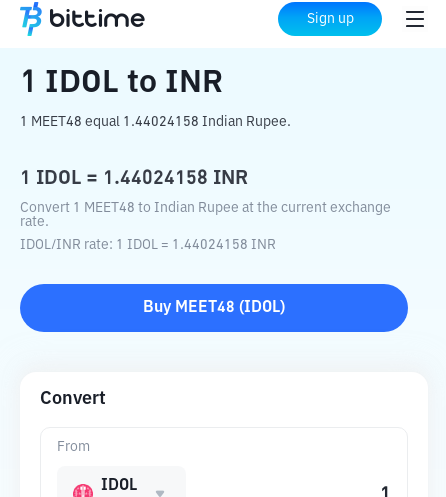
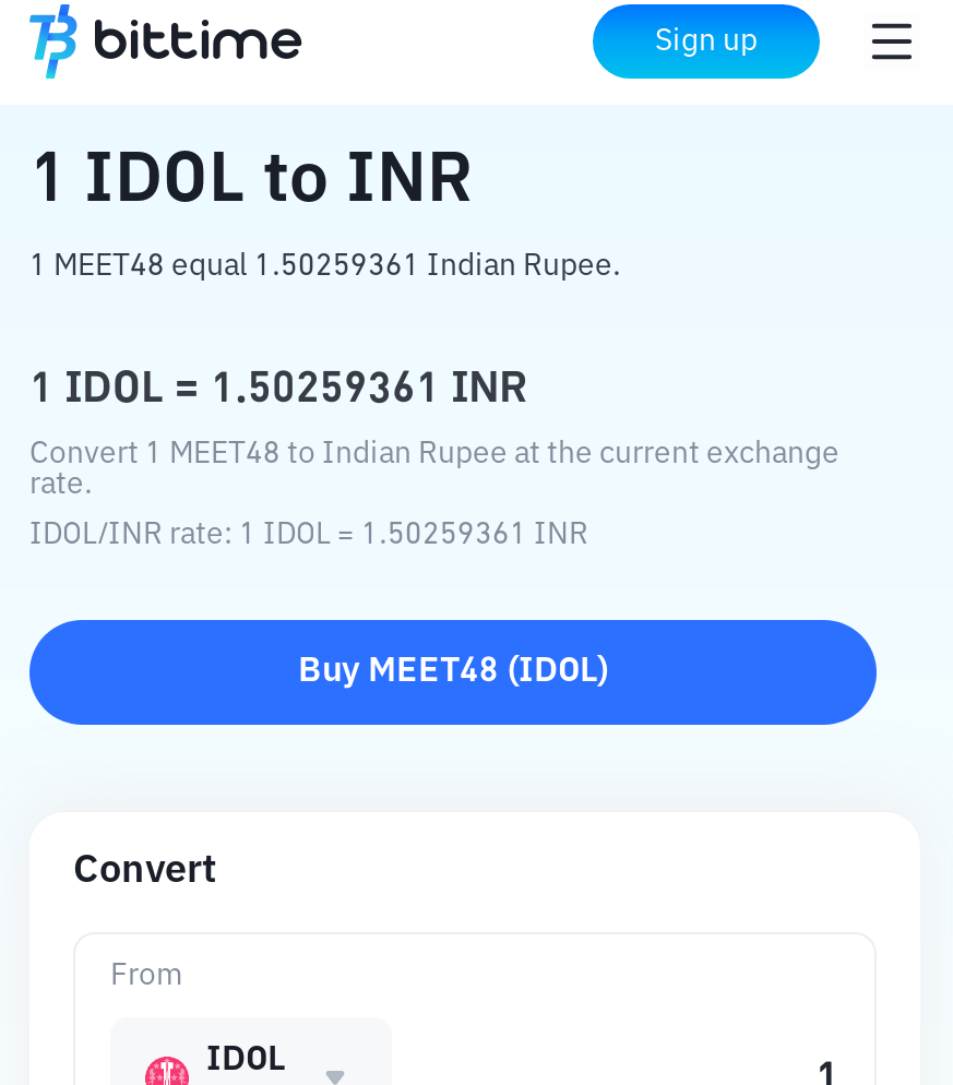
- 1 MEET48 equal 1.44024158 Indian Rupee.
+ 1 MEET48 equal 1.50259361 Indian Rupee.

- 1 IDOL = 1.44024158 INR
+ 1 IDOL = 1.50259361 INR

- IDOL/INR rate: 1 IDOL = 1.44024158 INR
+ IDOL/INR rate: 1 IDOL = 1.50259361 INR
